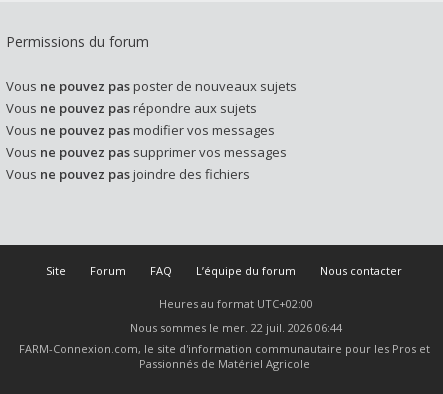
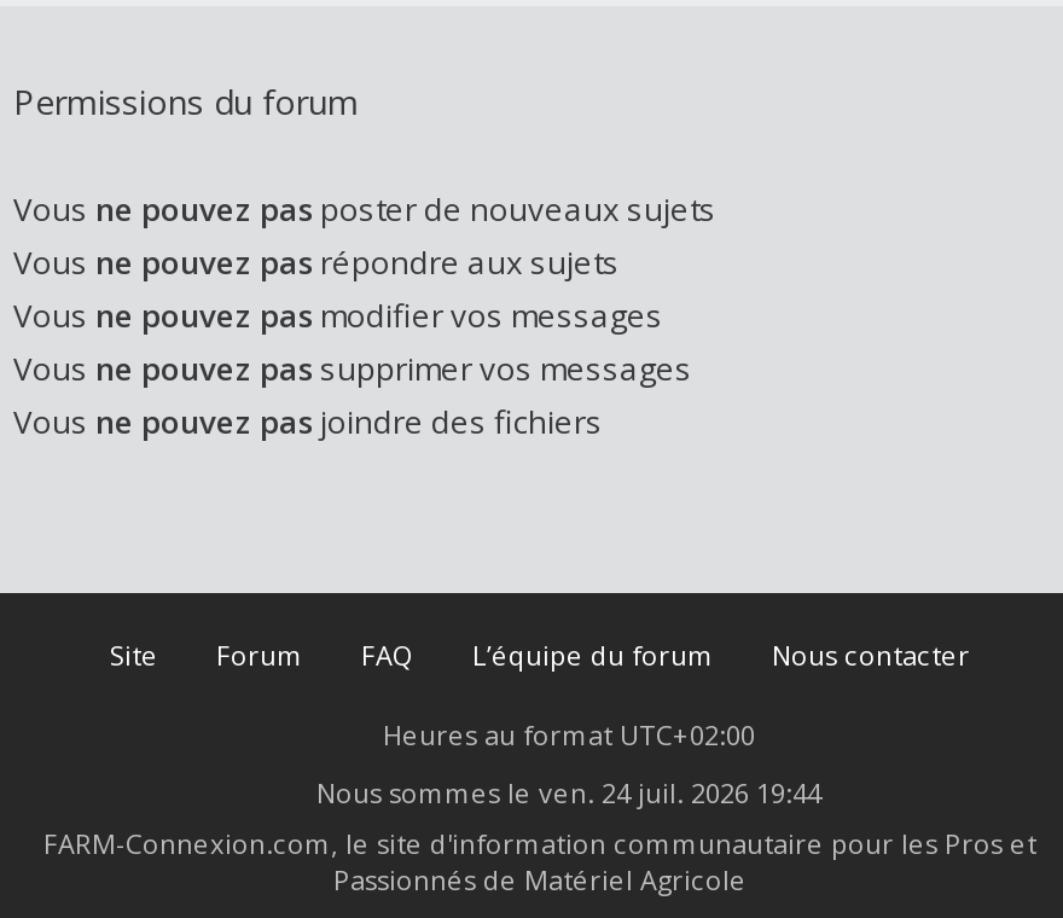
- Nous sommes le mer. 22 juil. 2026 06:44
+ Nous sommes le ven. 24 juil. 2026 19:44
